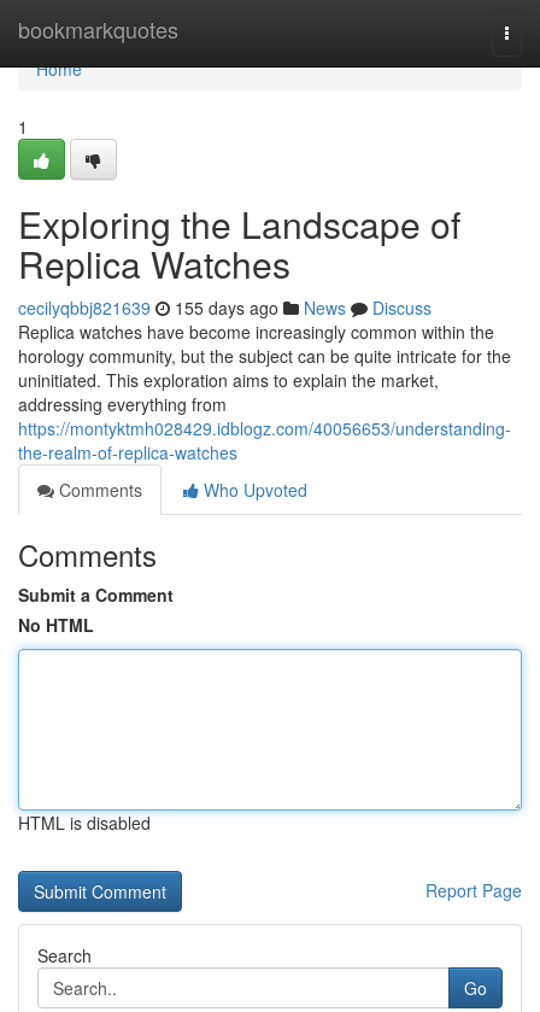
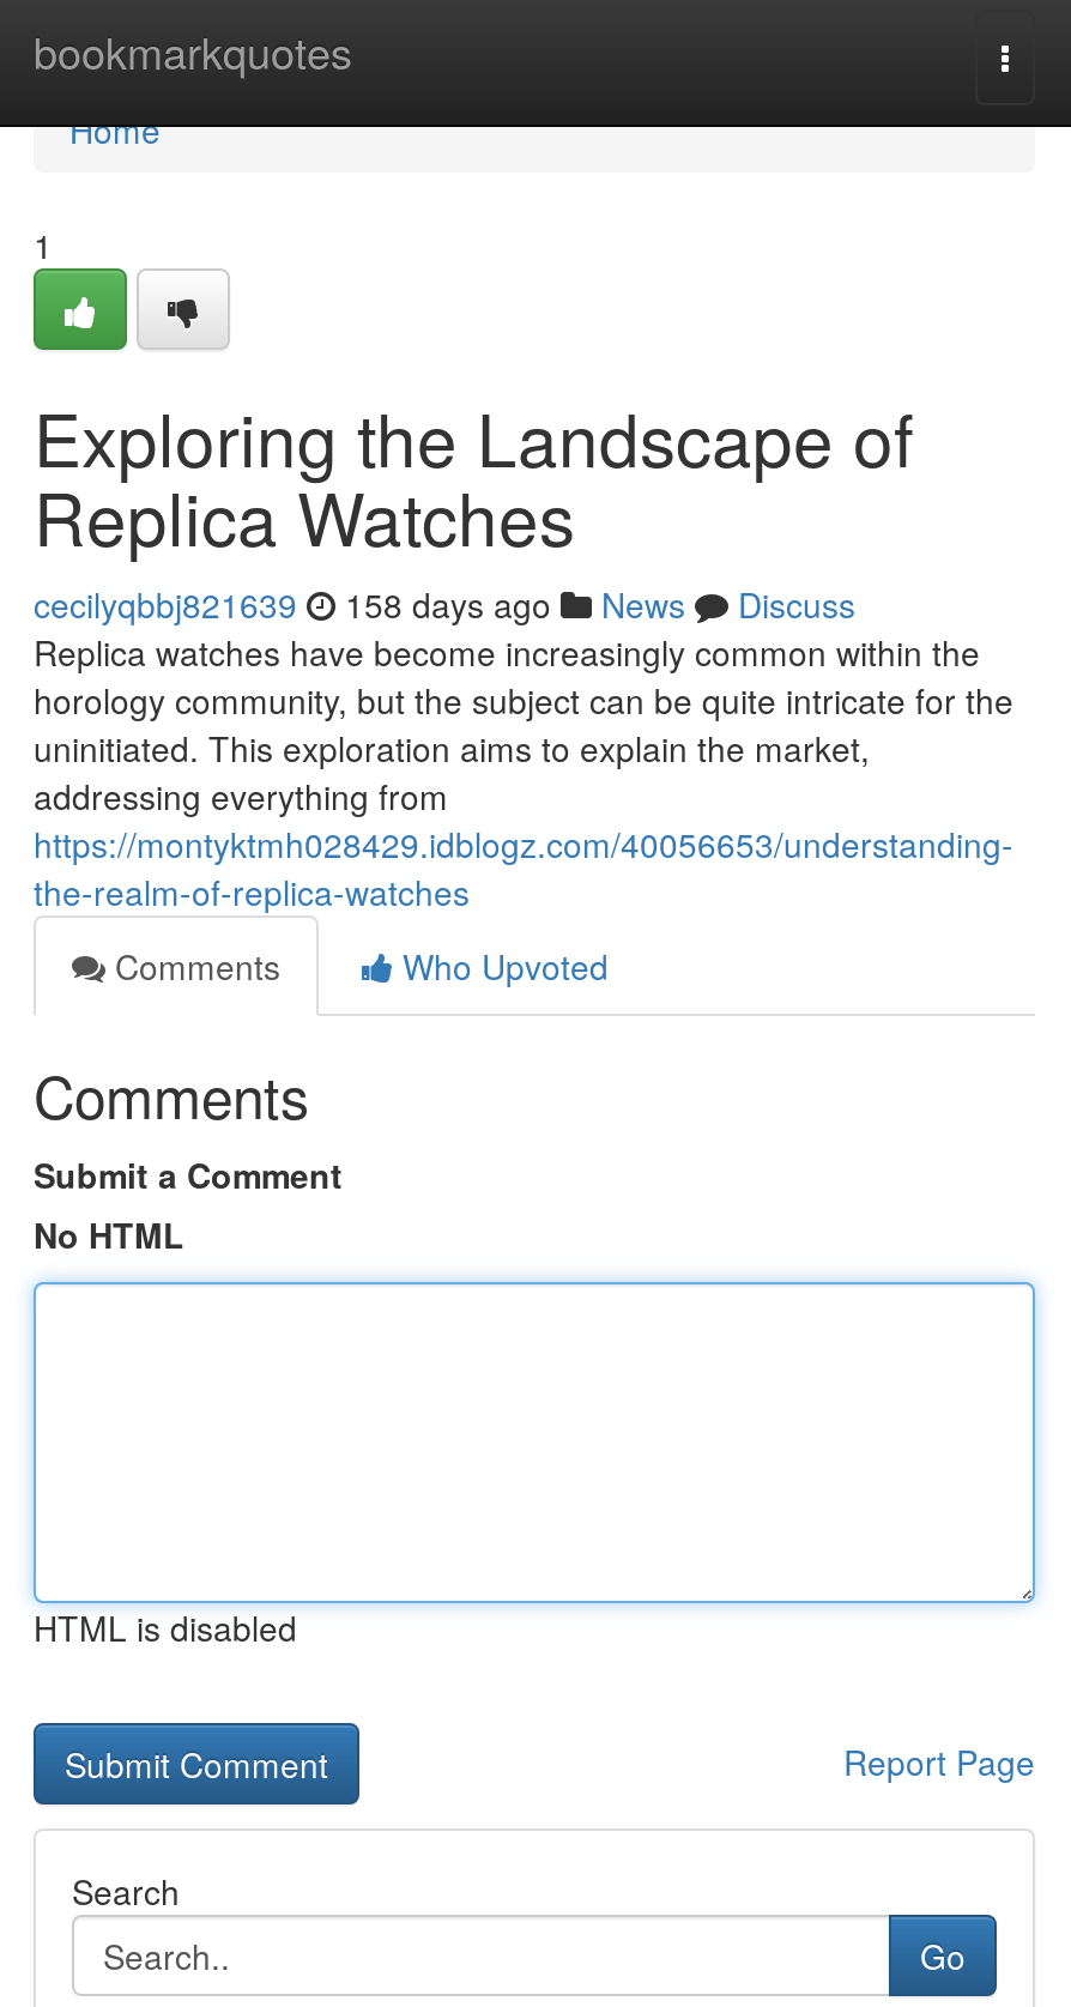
- cecilyqbbj821639 155 days ago News Discuss
+ cecilyqbbj821639 158 days ago News Discuss
